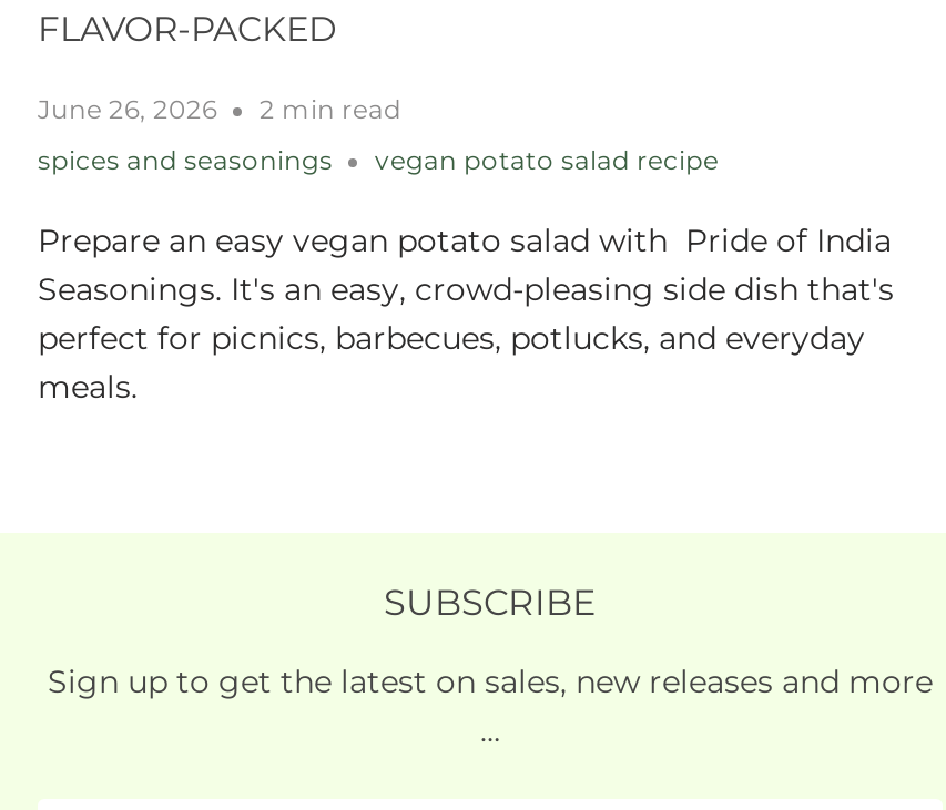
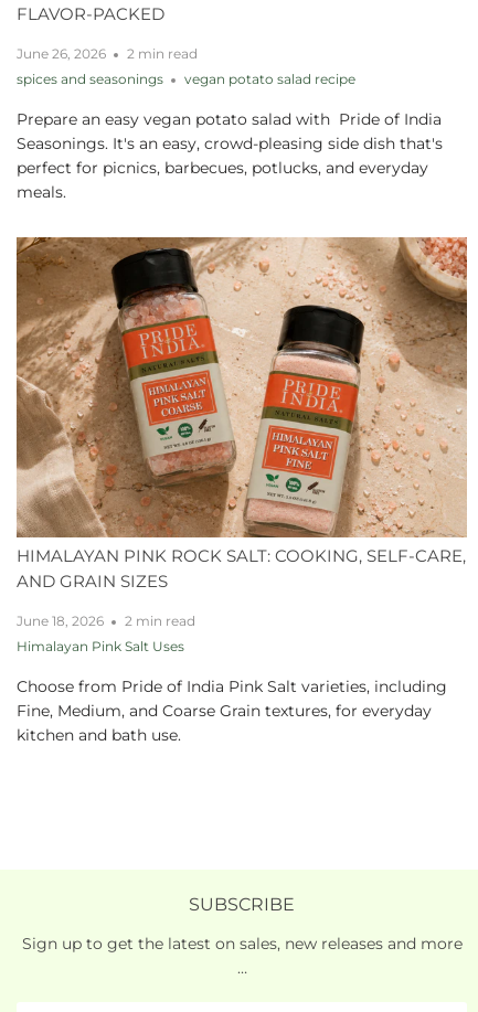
+ [image]
+ HIMALAYAN PINK ROCK SALT: COOKING, SELF-CARE,
+ AND GRAIN SIZES
+ June 18, 2026
+ 2 min read
+ Himalayan Pink Salt Uses
+ Choose from Pride of India Pink Salt varieties, including
+ Fine, Medium, and Coarse Grain textures, for everyday
+ kitchen and bath use.
